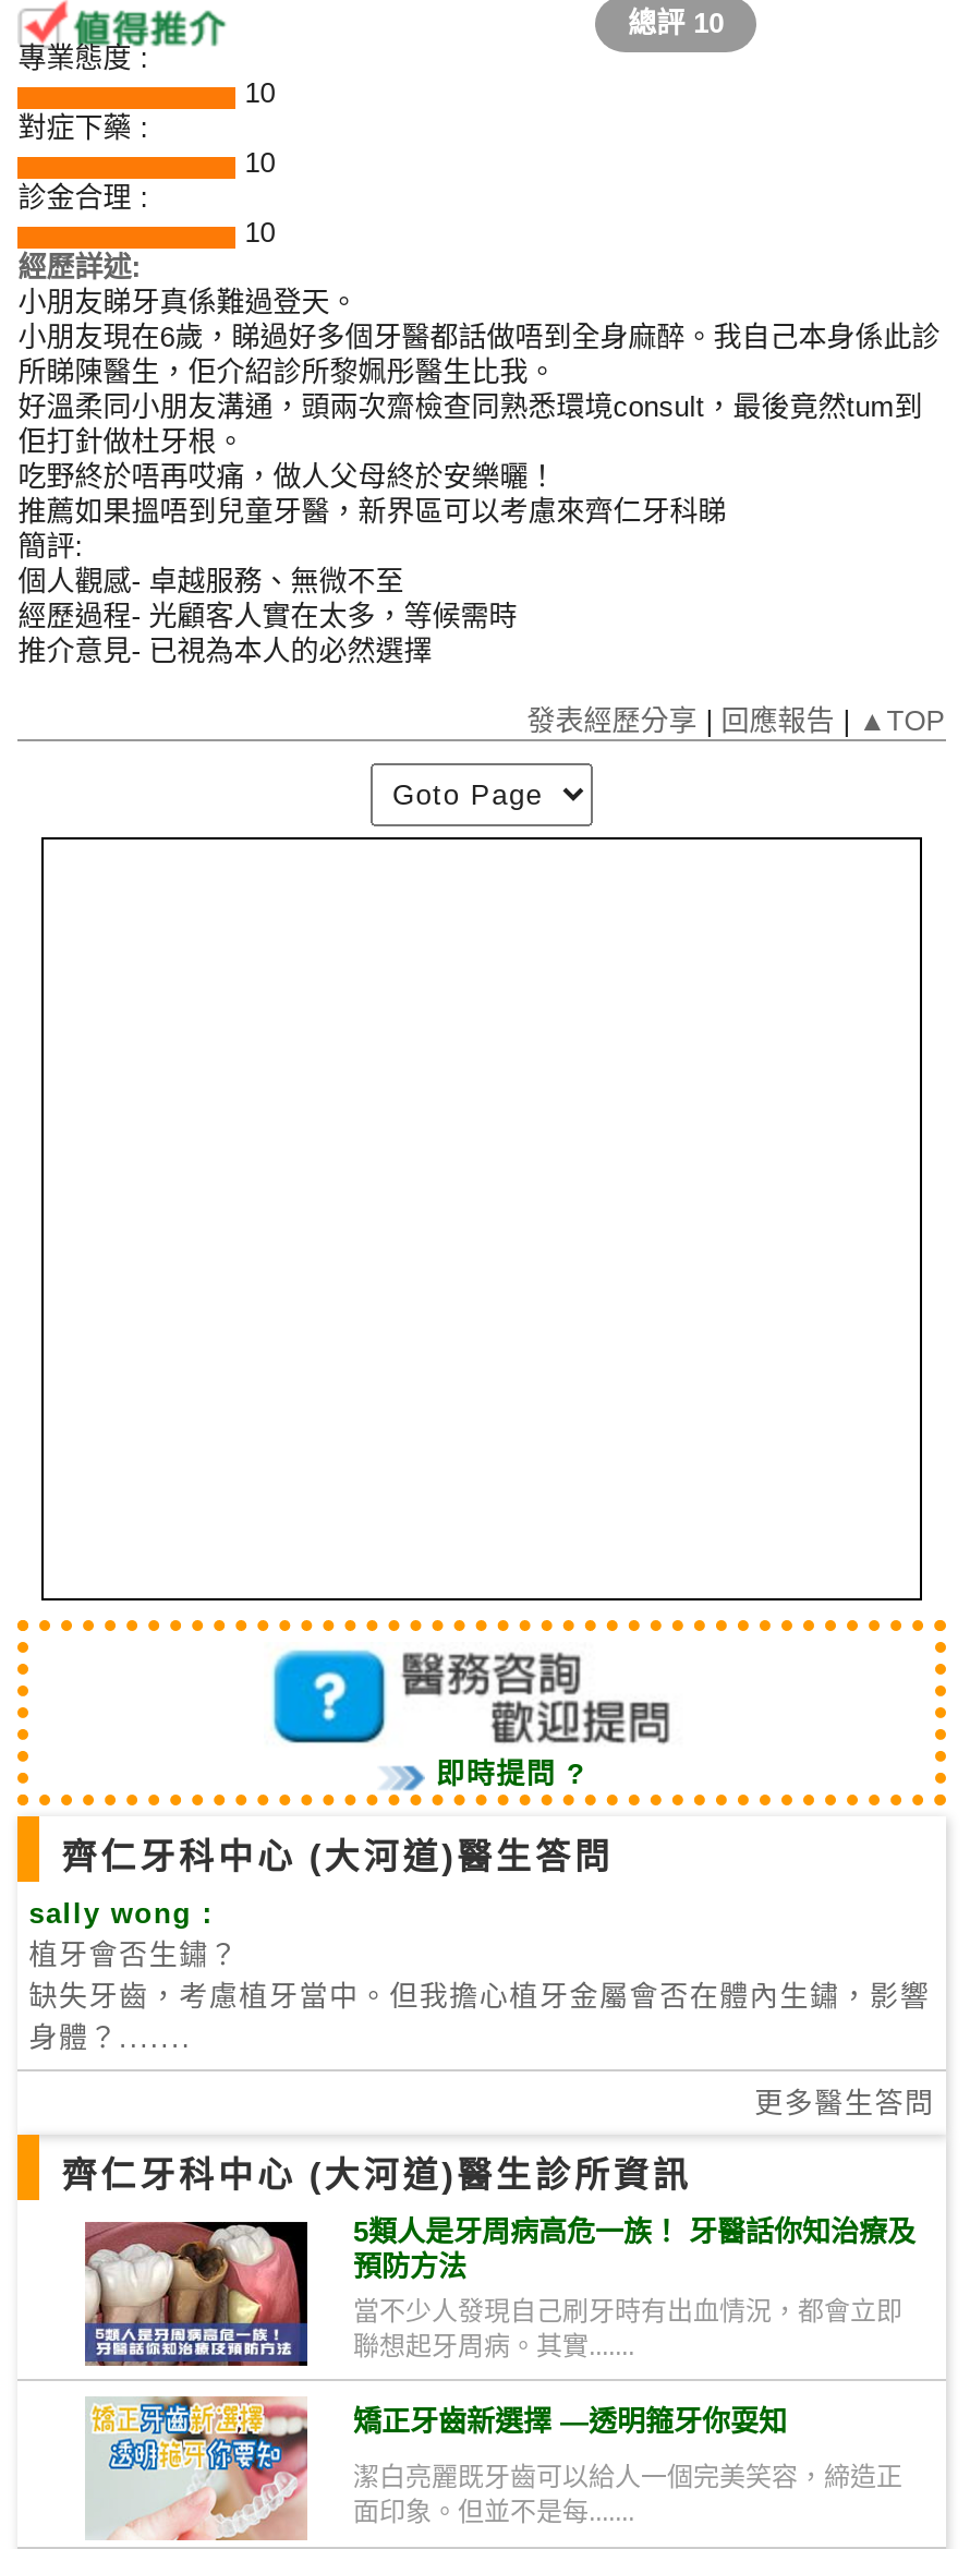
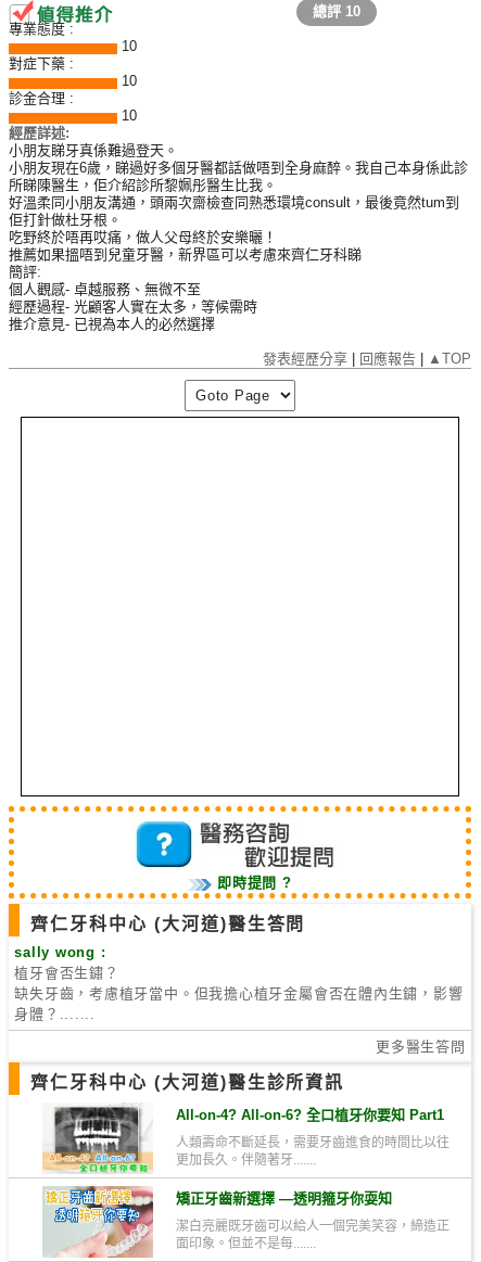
- [image]
- 5類人是牙周病高危一族！ 牙醫話你知治療及
- 預防方法
- 當不少人發現自己刷牙時有出血情況，都會立即
- 聯想起牙周病。其實.......
+ [image]
+ All-on-4? All-on-6? 全口植牙你要知 Part1
+ 人類壽命不斷延長，需要牙齒進食的時間比以往
+ 更加長久。伴隨著牙.......
